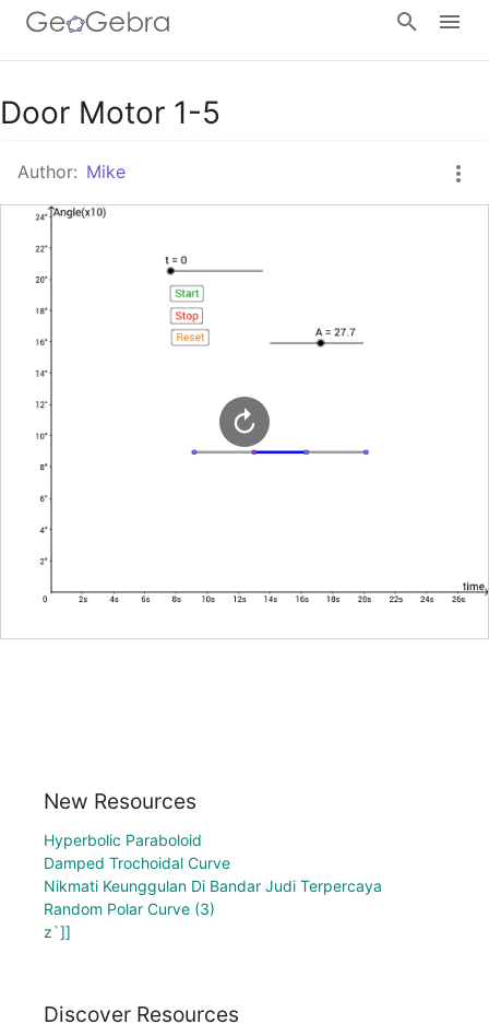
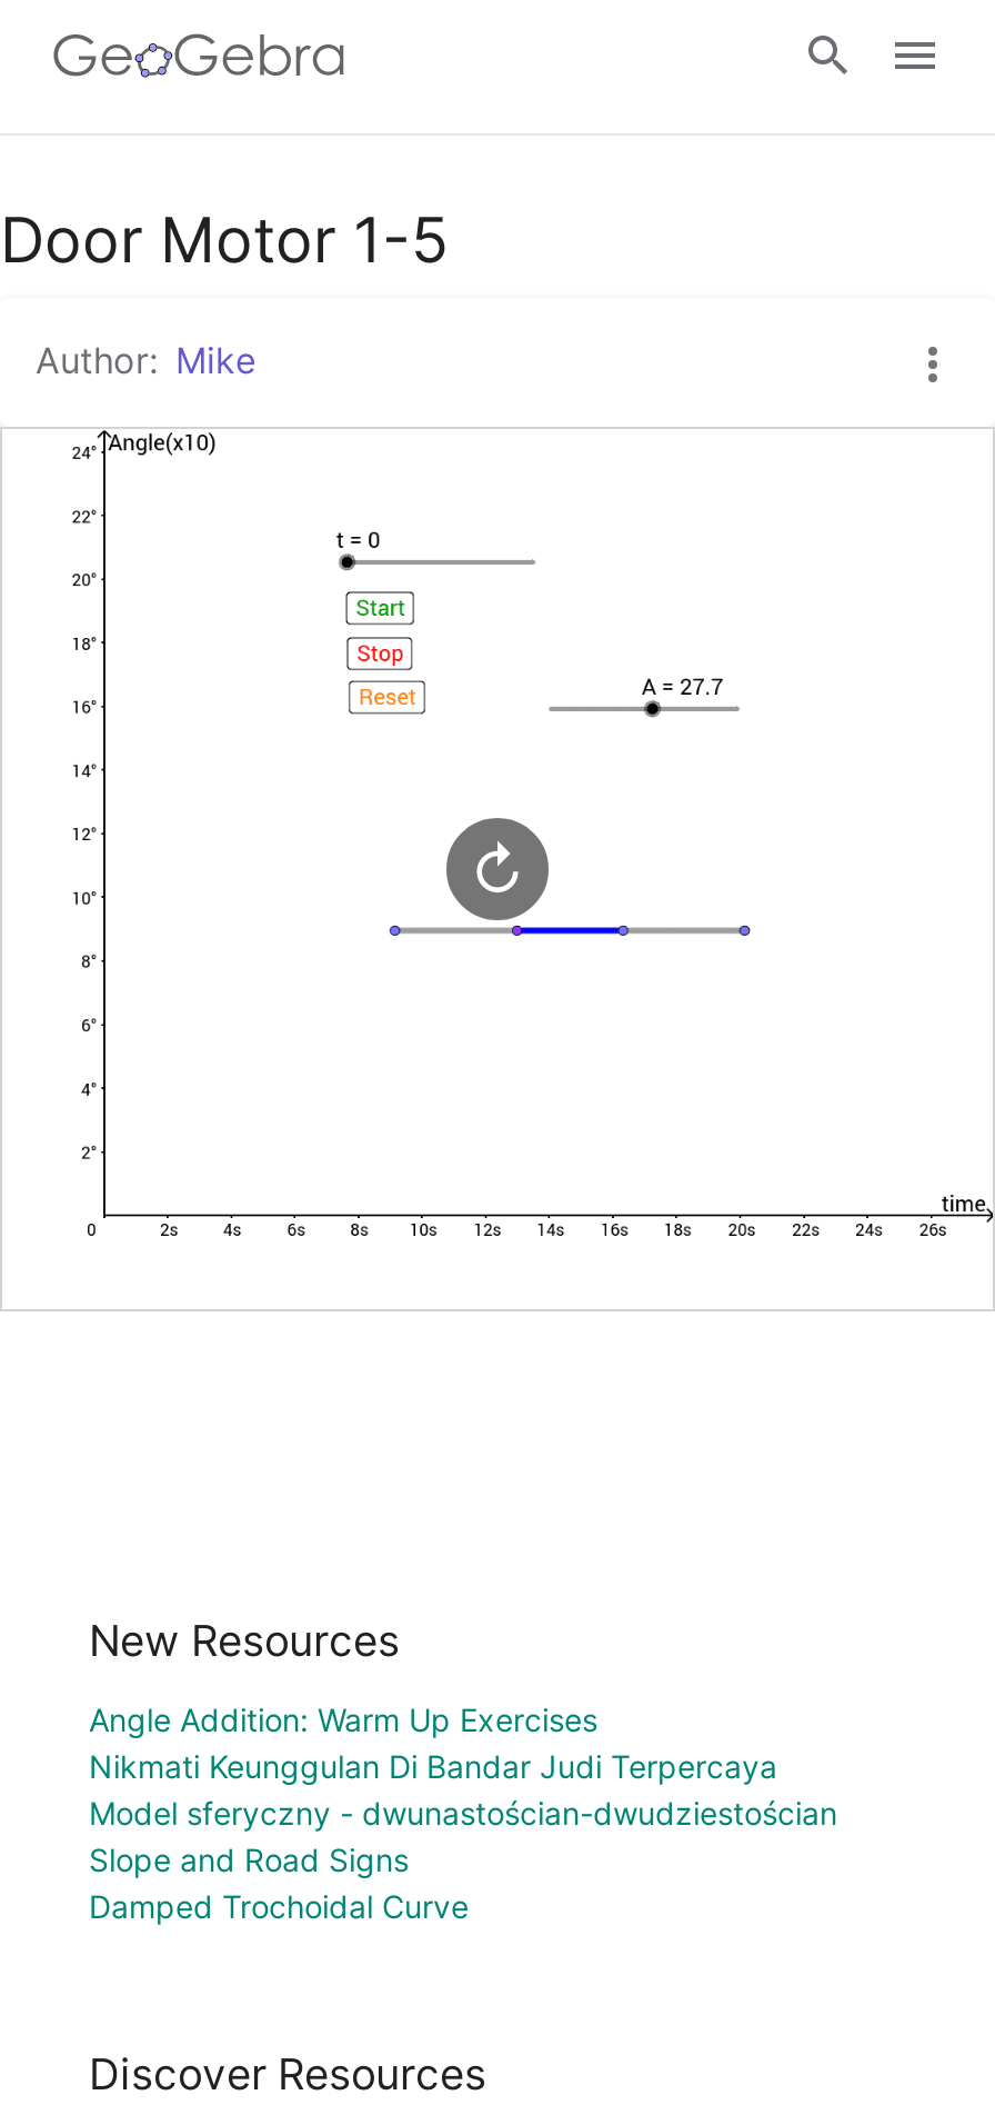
- Hyperbolic Paraboloid
+ Angle Addition: Warm Up Exercises
+ Model sferyczny - dwunastościan-dwudziestościan
+ Slope and Road Signs

moved down: Damped Trochoidal Curve

moved up: Nikmati Keunggulan Di Bandar Judi Terpercaya

- Random Polar Curve (3)
- z`]]
